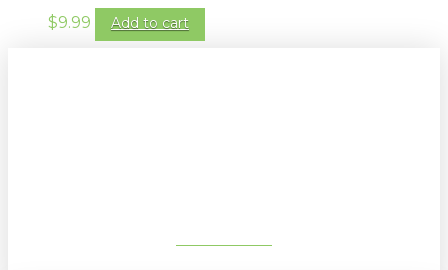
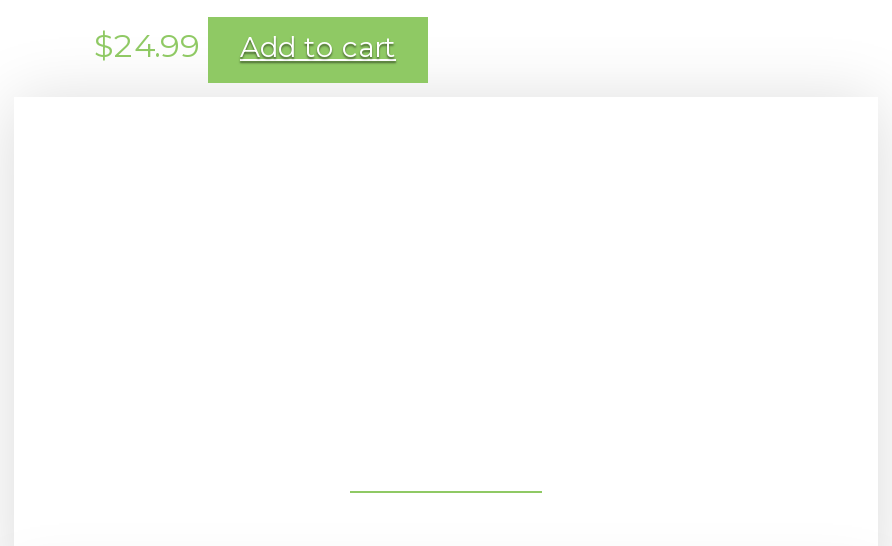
- $9.99 Add to cart
+ $24.99 Add to cart
